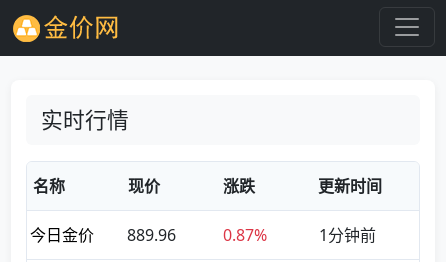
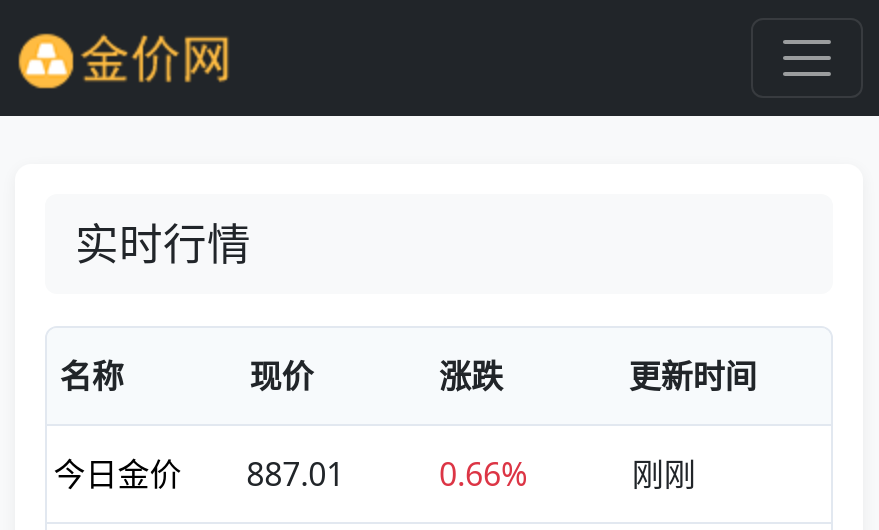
- 889.96
- 0.87%
- 1分钟前
+ 887.01
+ 0.66%
+ 刚刚
